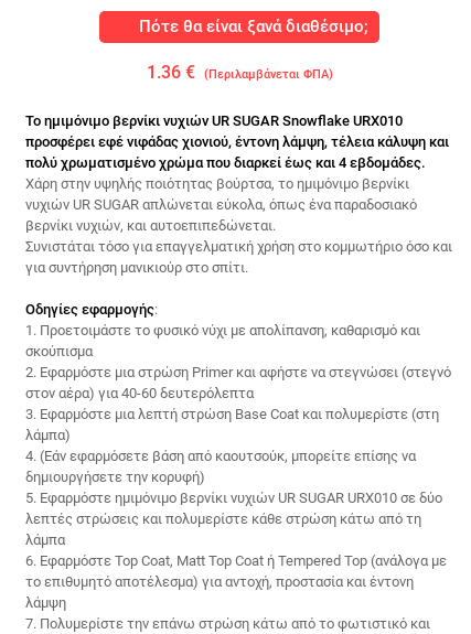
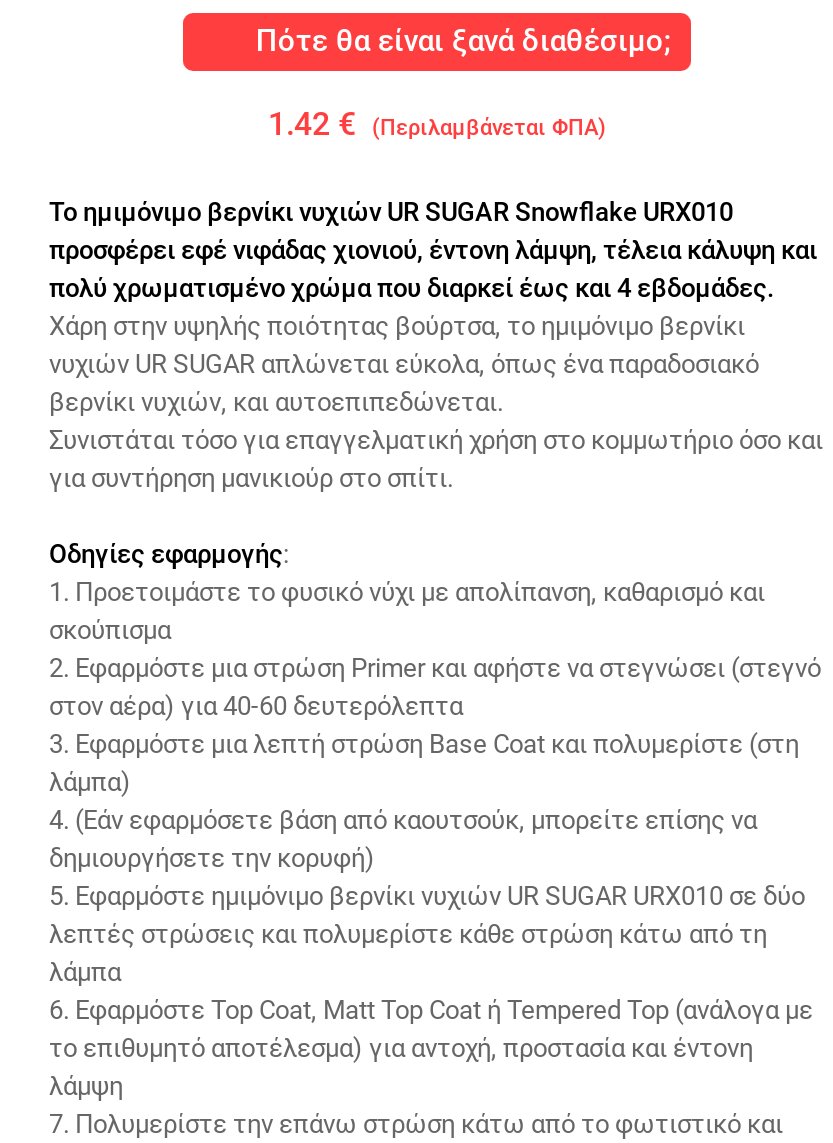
- 1.36 €(Περιλαμβάνεται ΦΠΑ)
+ 1.42 €(Περιλαμβάνεται ΦΠΑ)
